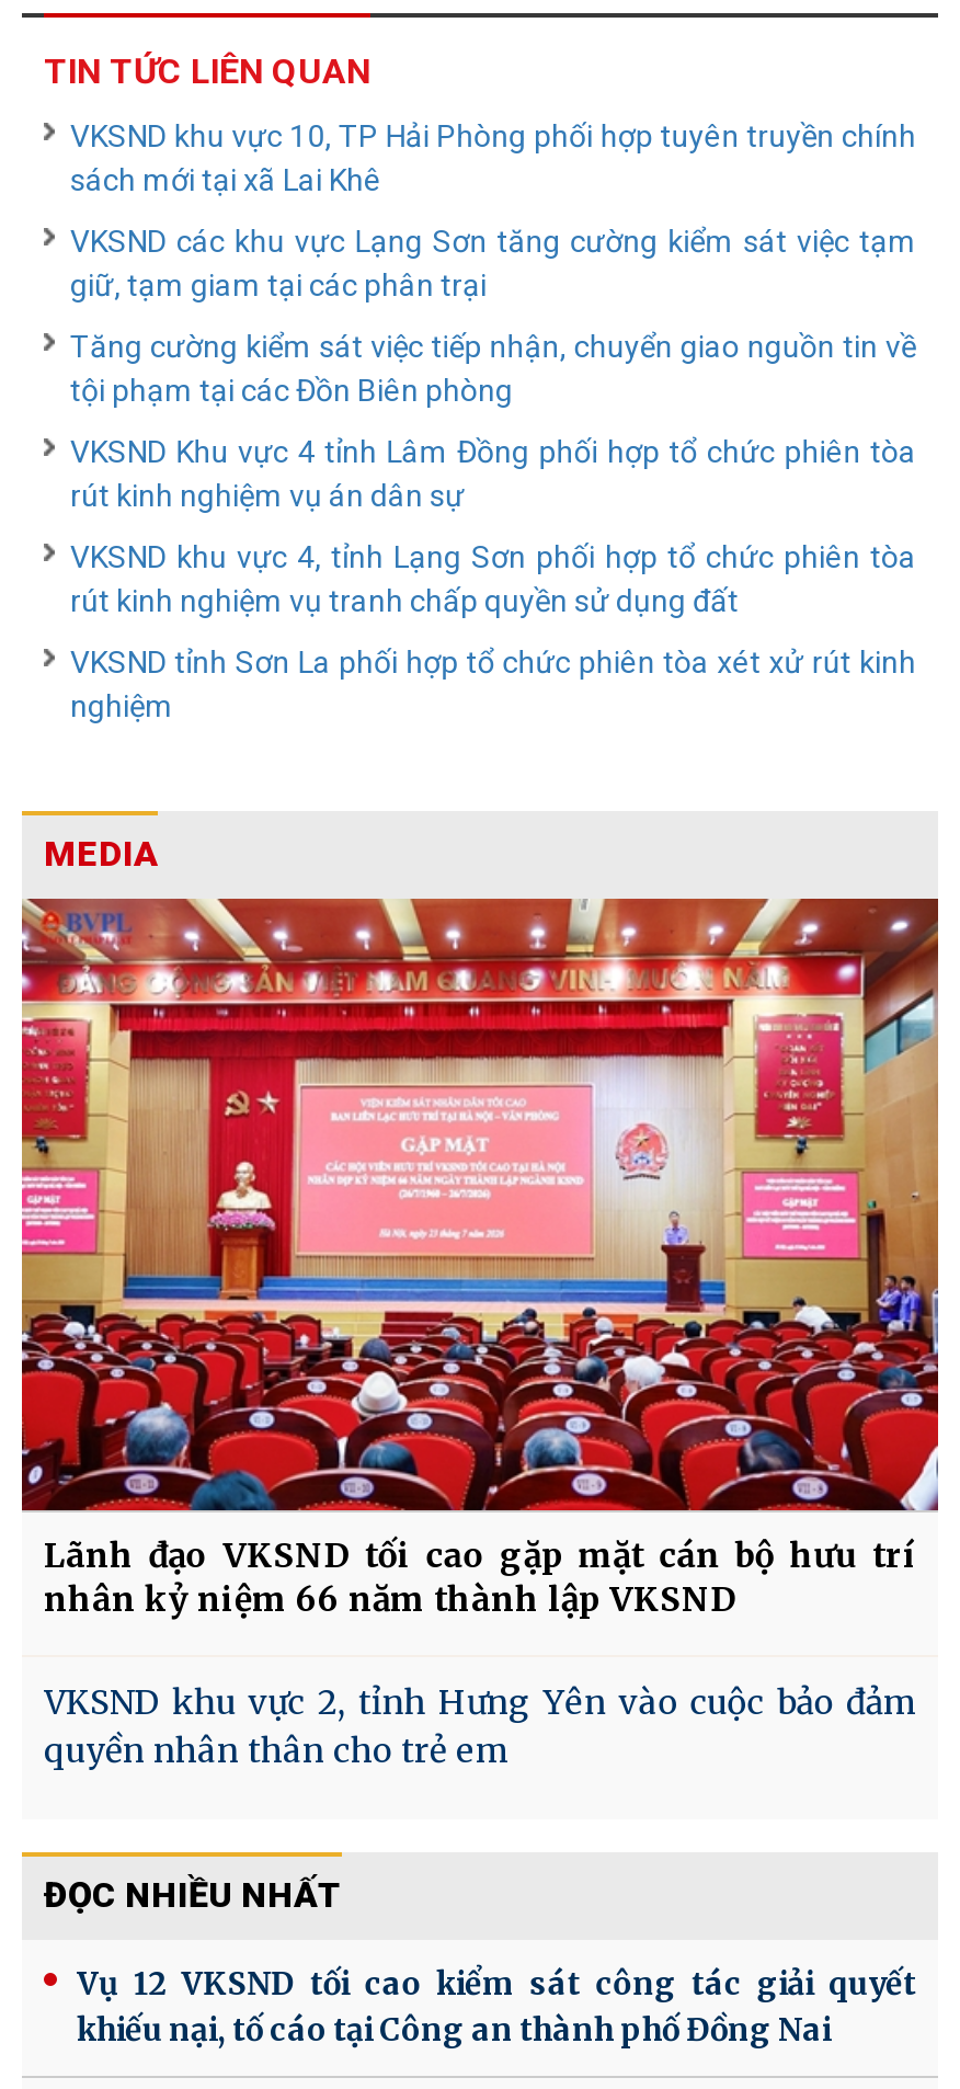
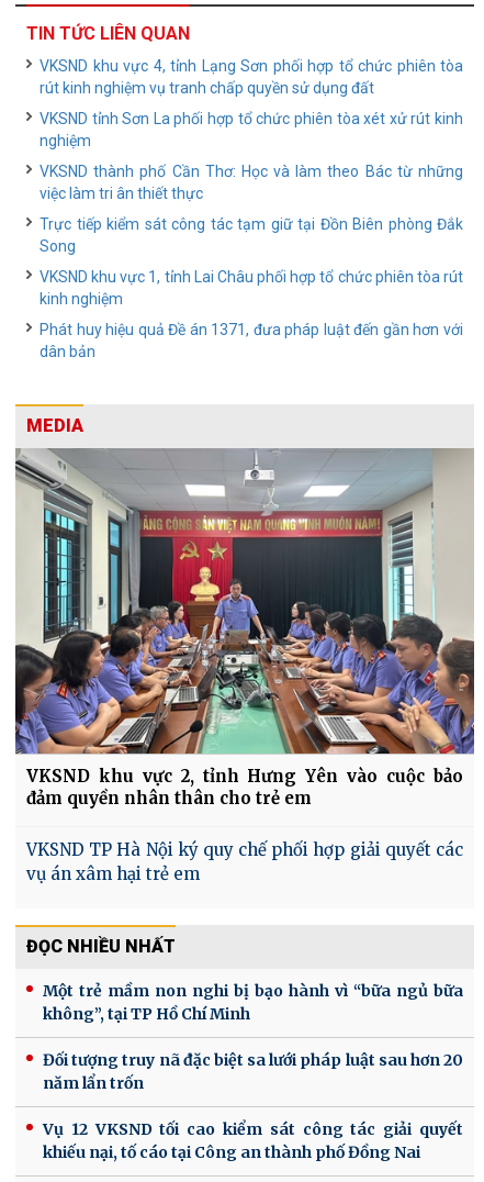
- VKSND khu vực 10, TP Hải Phòng phối hợp tuyên truyền chính
- sách mới tại xã Lai Khê
- VKSND các khu vực Lạng Sơn tăng cường kiểm sát việc tạm
- giữ, tạm giam tại các phân trại
- Tăng cường kiểm sát việc tiếp nhận, chuyển giao nguồn tin về
- tội phạm tại các Đồn Biên phòng
- VKSND Khu vực 4 tỉnh Lâm Đồng phối hợp tổ chức phiên tòa
- rút kinh nghiệm vụ án dân sự

moved up: VKSND khu vực 4, tỉnh Lạng Sơn phối hợp tổ chức phiên tòa | rút kinh nghiệm vụ tranh chấp quyền sử dụng đất | VKSND tỉnh Sơn La phối hợp tổ chức phiên tòa xét xử rút kinh | nghiệm

+ VKSND thành phố Cần Thơ: Học và làm theo Bác từ những
+ việc làm tri ân thiết thực
+ Trực tiếp kiểm sát công tác tạm giữ tại Đồn Biên phòng Đắk
+ Song
+ VKSND khu vực 1, tỉnh Lai Châu phối hợp tổ chức phiên tòa rút
+ kinh nghiệm
+ Phát huy hiệu quả Đề án 1371, đưa pháp luật đến gần hơn với
+ dân bản

- [image]
- Lãnh đạo VKSND tối cao gặp mặt cán bộ hưu trí
- nhân kỷ niệm 66 năm thành lập VKSND
+ [image]
+ VKSND khu vực 2, tỉnh Hưng Yên vào cuộc bảo
+ đảm quyền nhân thân cho trẻ em

- VKSND khu vực 2, tỉnh Hưng Yên vào cuộc bảo đảm
- quyền nhân thân cho trẻ em
+ VKSND TP Hà Nội ký quy chế phối hợp giải quyết các
+ vụ án xâm hại trẻ em

+ Một trẻ mầm non nghi bị bạo hành vì “bữa ngủ bữa
+ không”, tại TP Hồ Chí Minh
+ Đối tượng truy nã đặc biệt sa lưới pháp luật sau hơn 20
+ năm lẩn trốn
